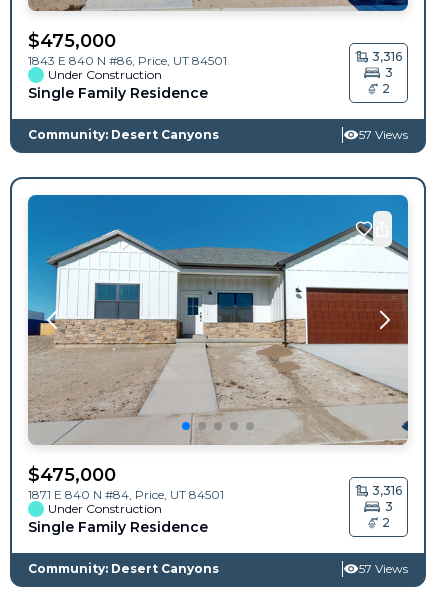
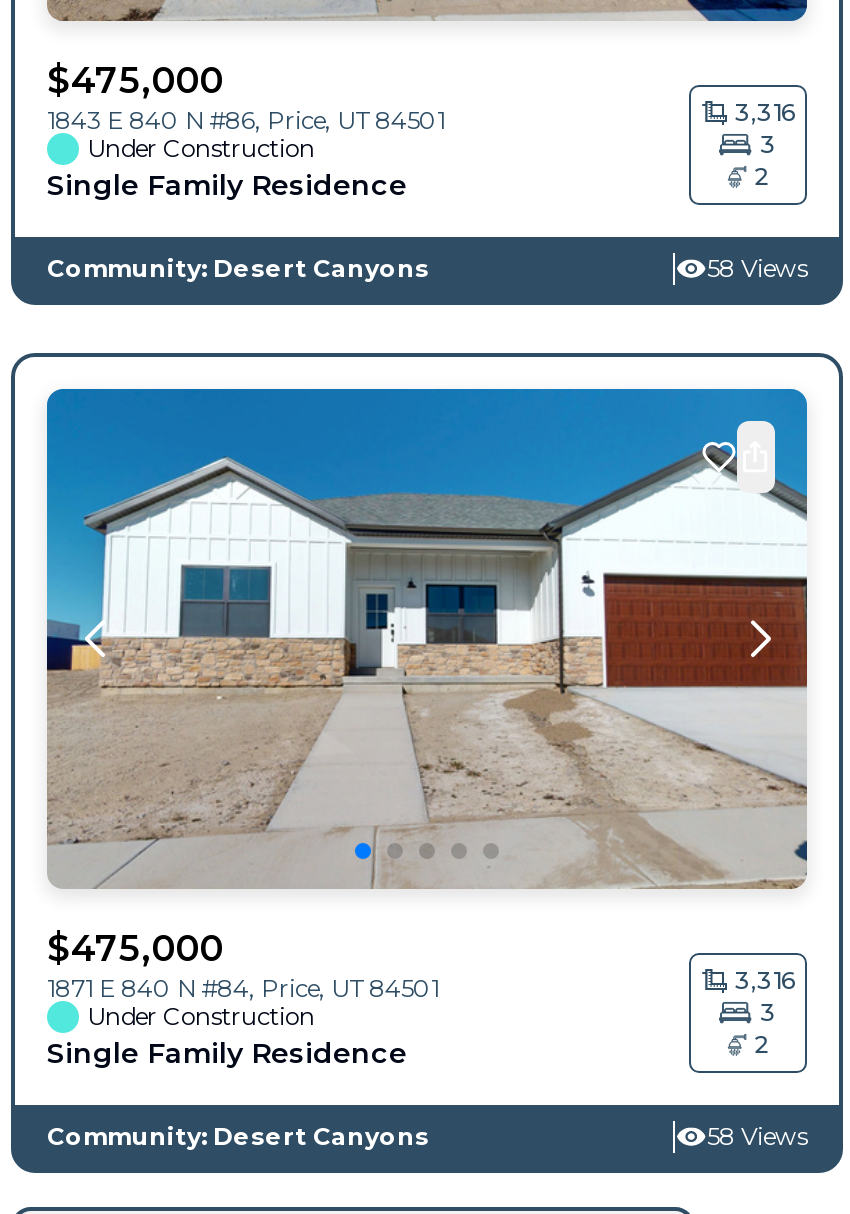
- 57 Views
+ 58 Views

- 57 Views
+ 58 Views
